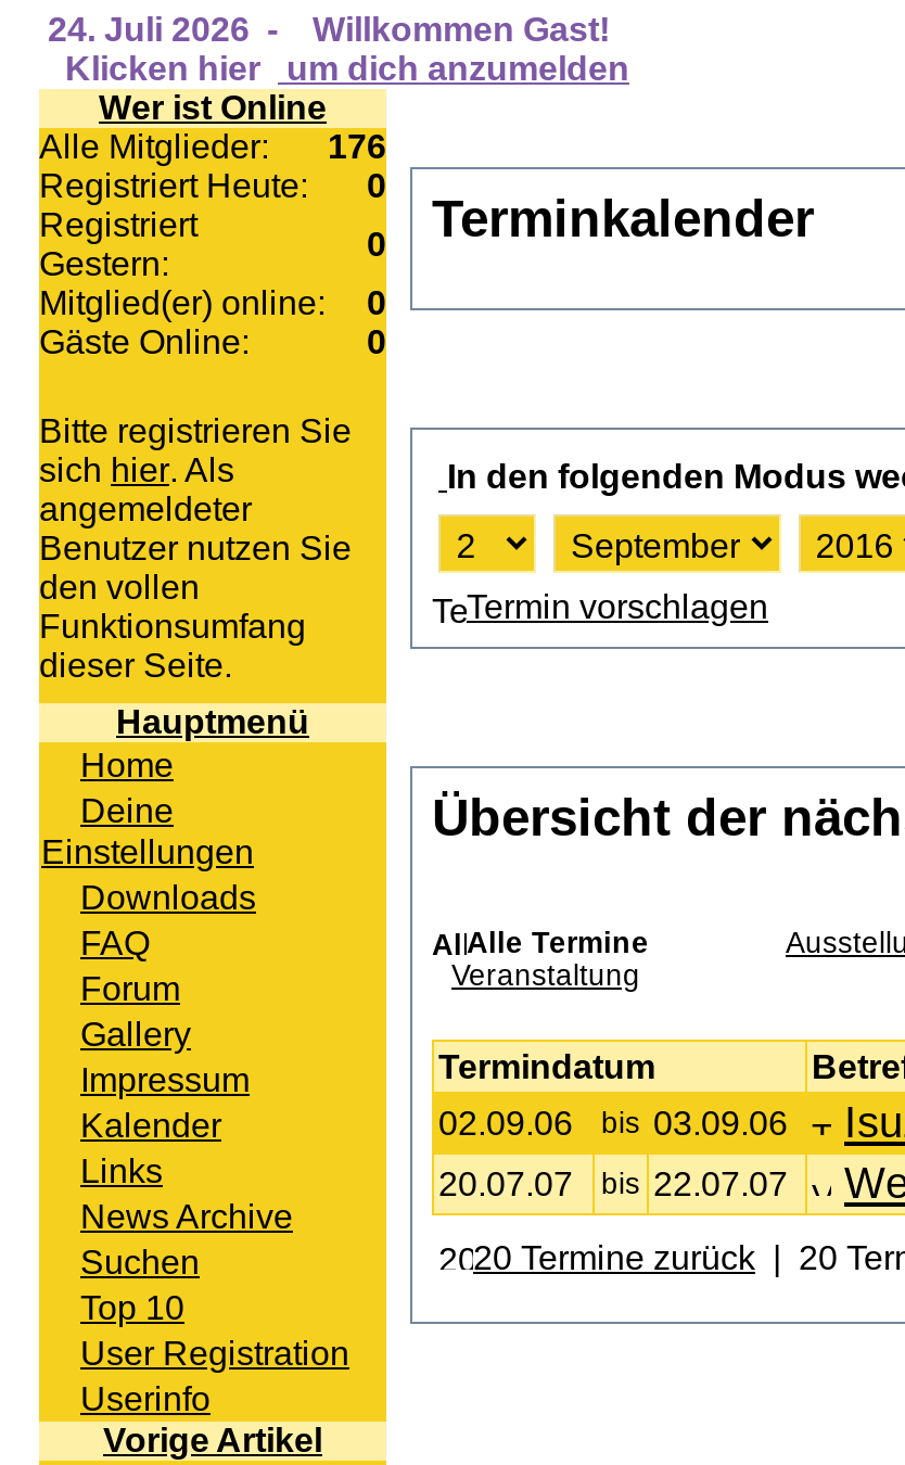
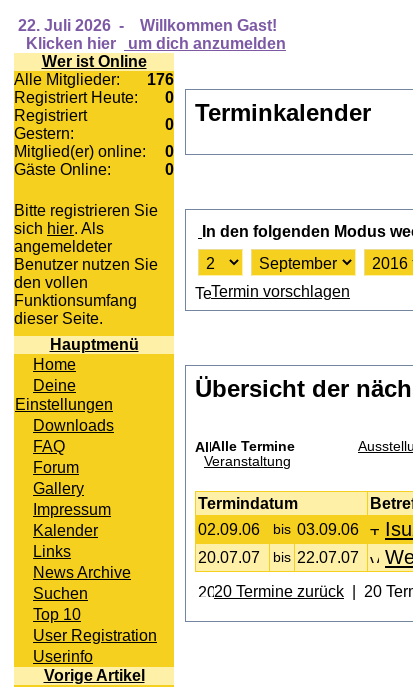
- 24. Juli 2026 - Willkommen Gast!
+ 22. Juli 2026 - Willkommen Gast!
